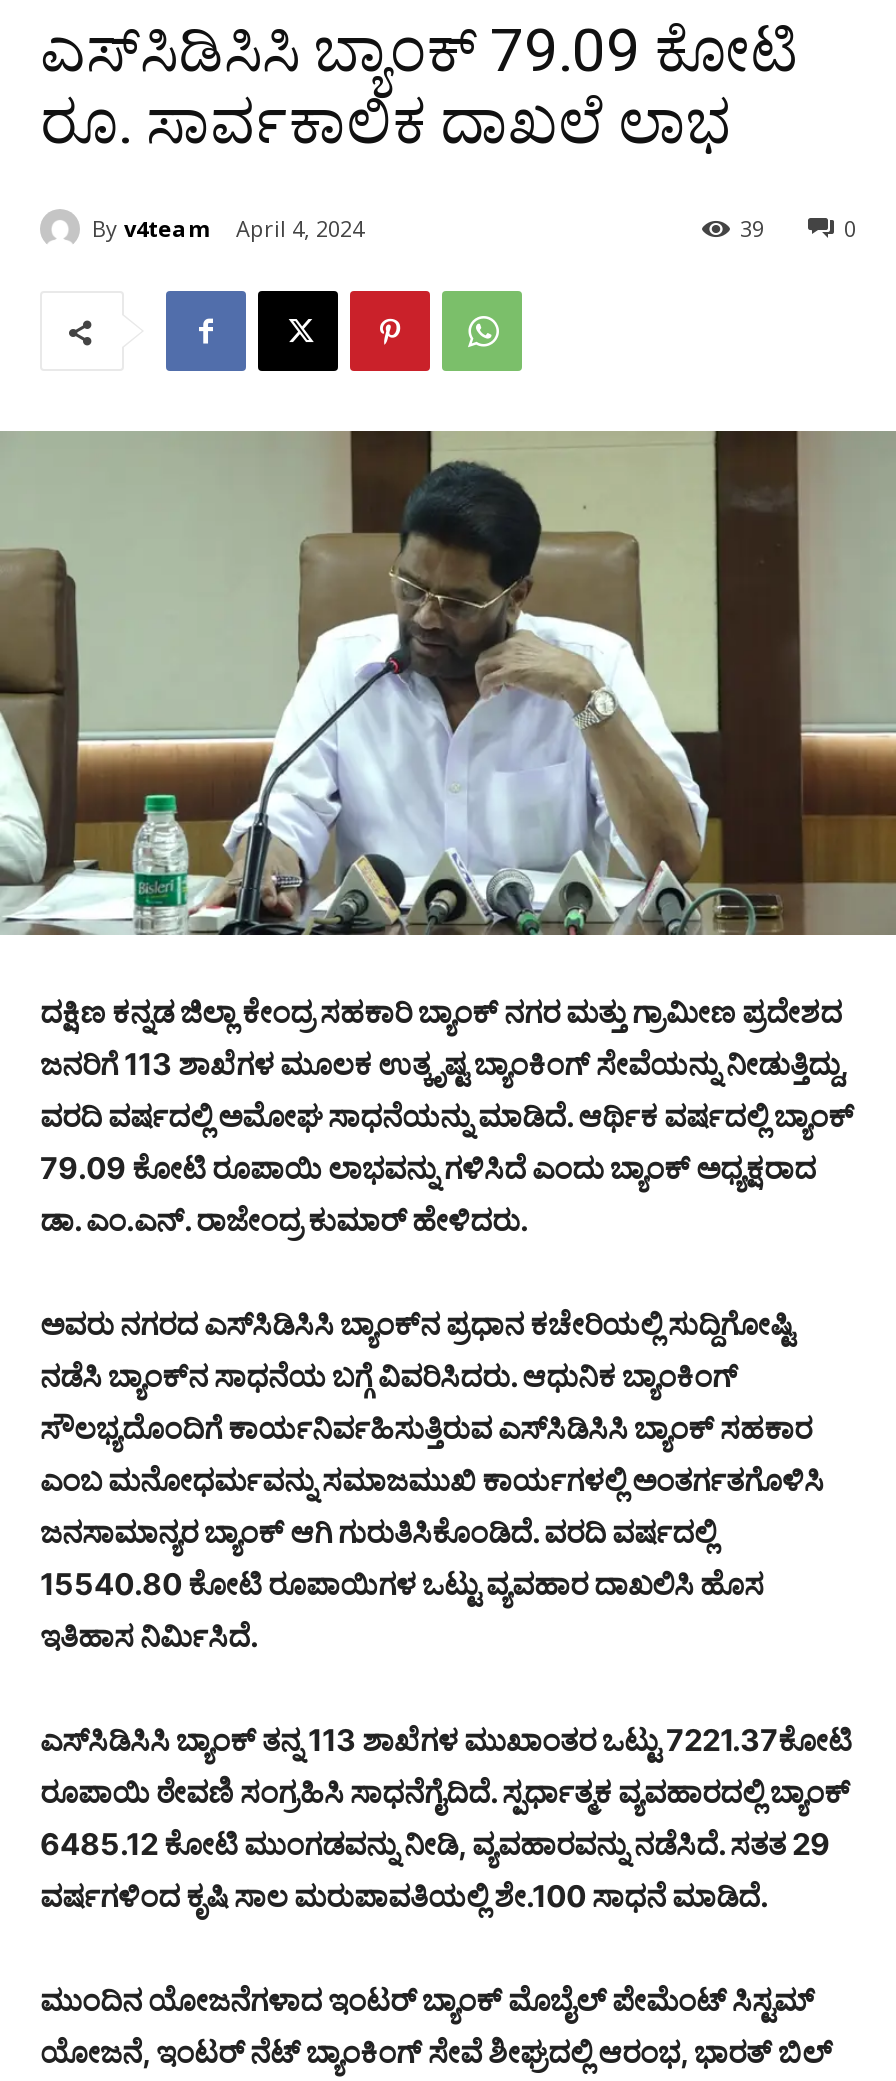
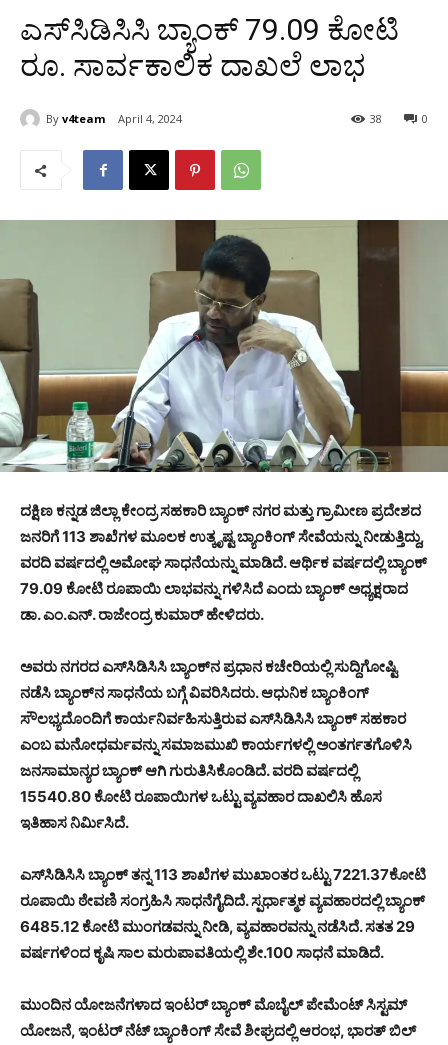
- 39
+ 38
